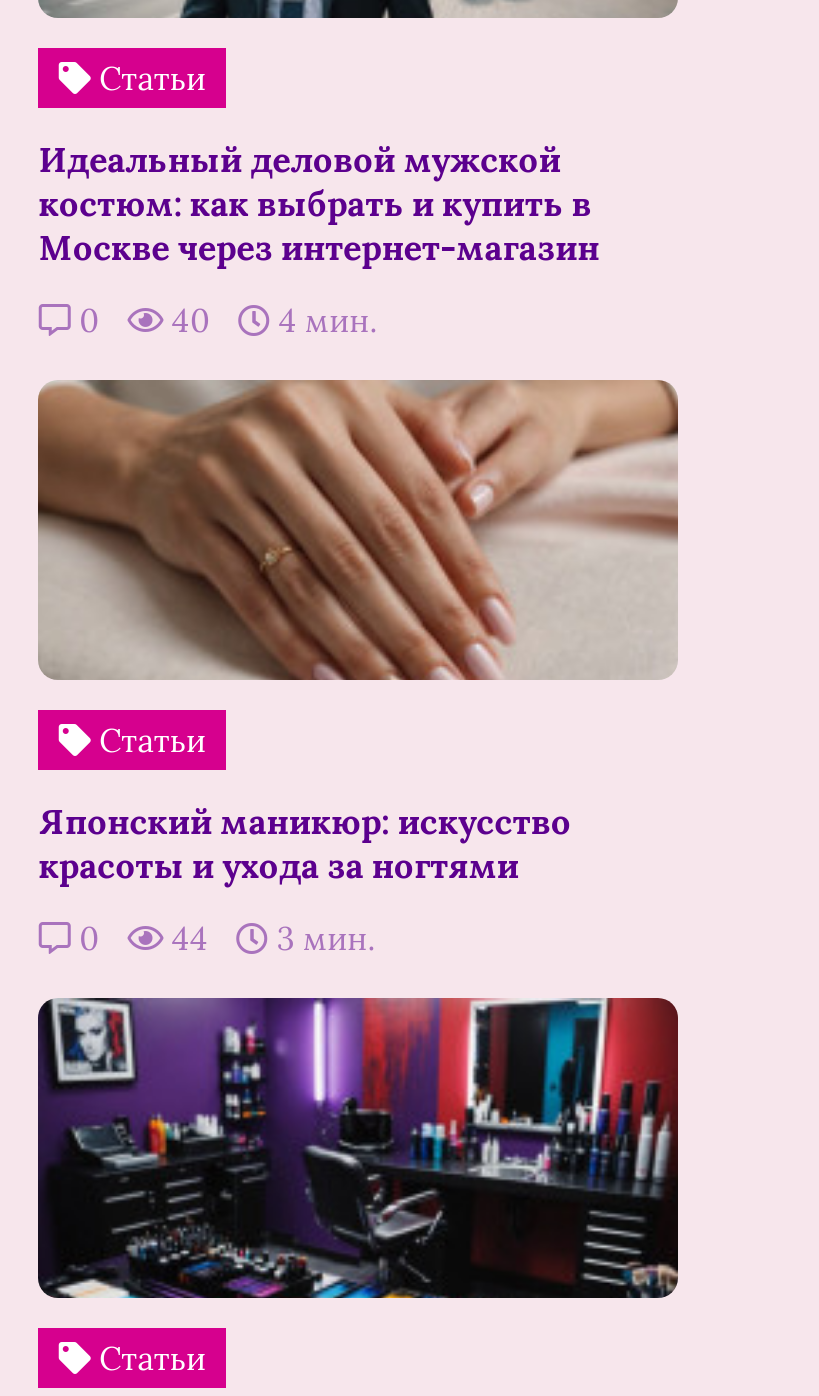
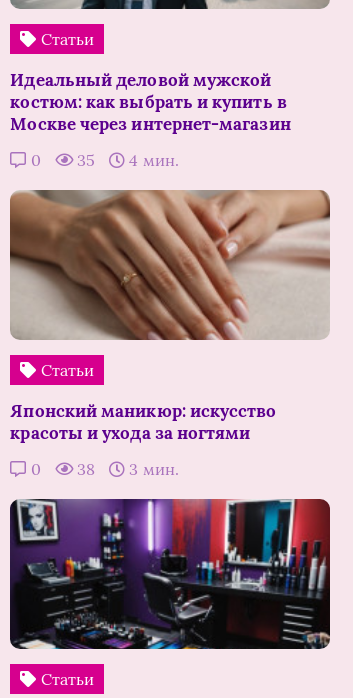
- 0 40 4 мин.
+ 0 35 4 мин.

- 0 44 3 мин.
+ 0 38 3 мин.
